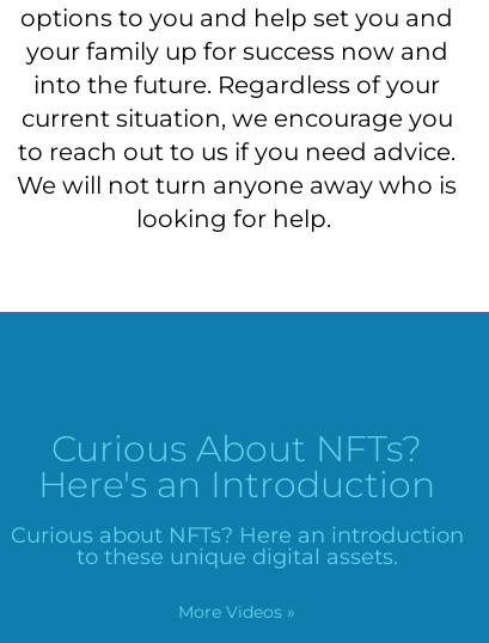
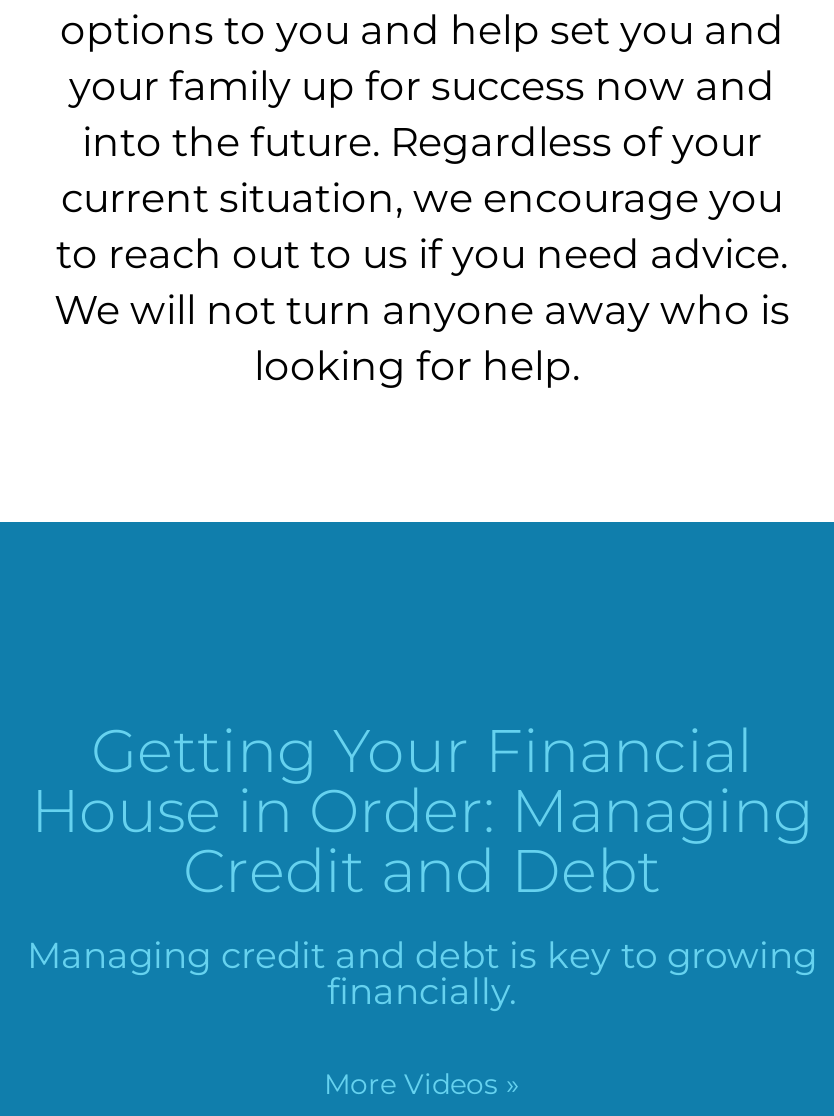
- Curious About NFTs?
- Here's an Introduction
- Curious about NFTs? Here an introduction
- to these unique digital assets.
+ Getting Your Financial
+ House in Order: Managing
+ Credit and Debt
+ Managing credit and debt is key to growing
+ financially.
